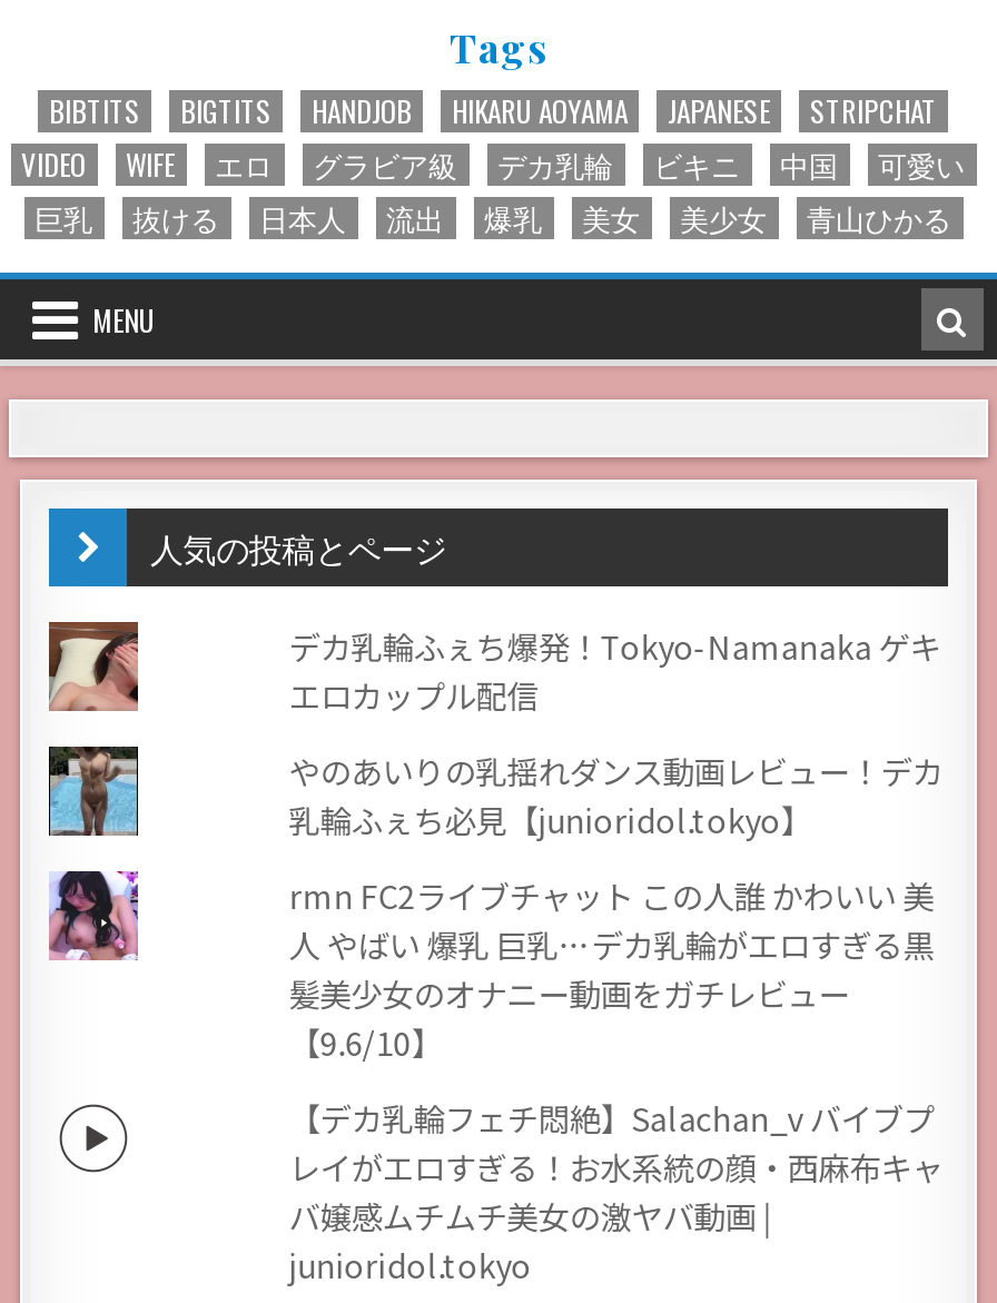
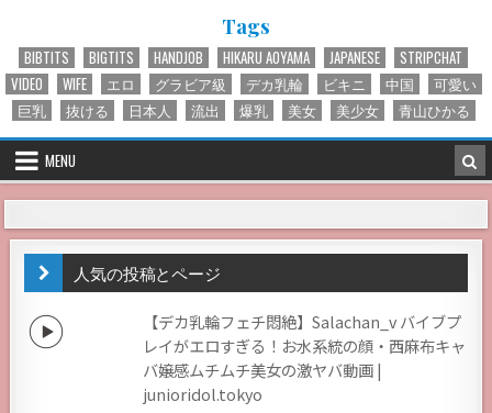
- [image]

- デカ乳輪ふぇち爆発！Tokyo-Namanaka ゲキ
- エロカップル配信
- やのあいりの乳揺れダンス動画レビュー！デカ
- 乳輪ふぇち必見【junioridol.tokyo】
- rmn FC2ライブチャット この人誰 かわいい 美
- 人 やばい 爆乳 巨乳…デカ乳輪がエロすぎる黒
- 髪美少女のオナニー動画をガチレビュー
- 【9.6/10】

- [image]

- [image]
